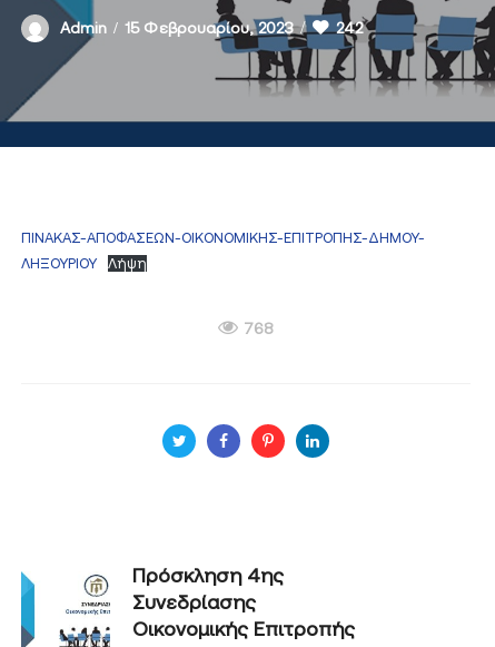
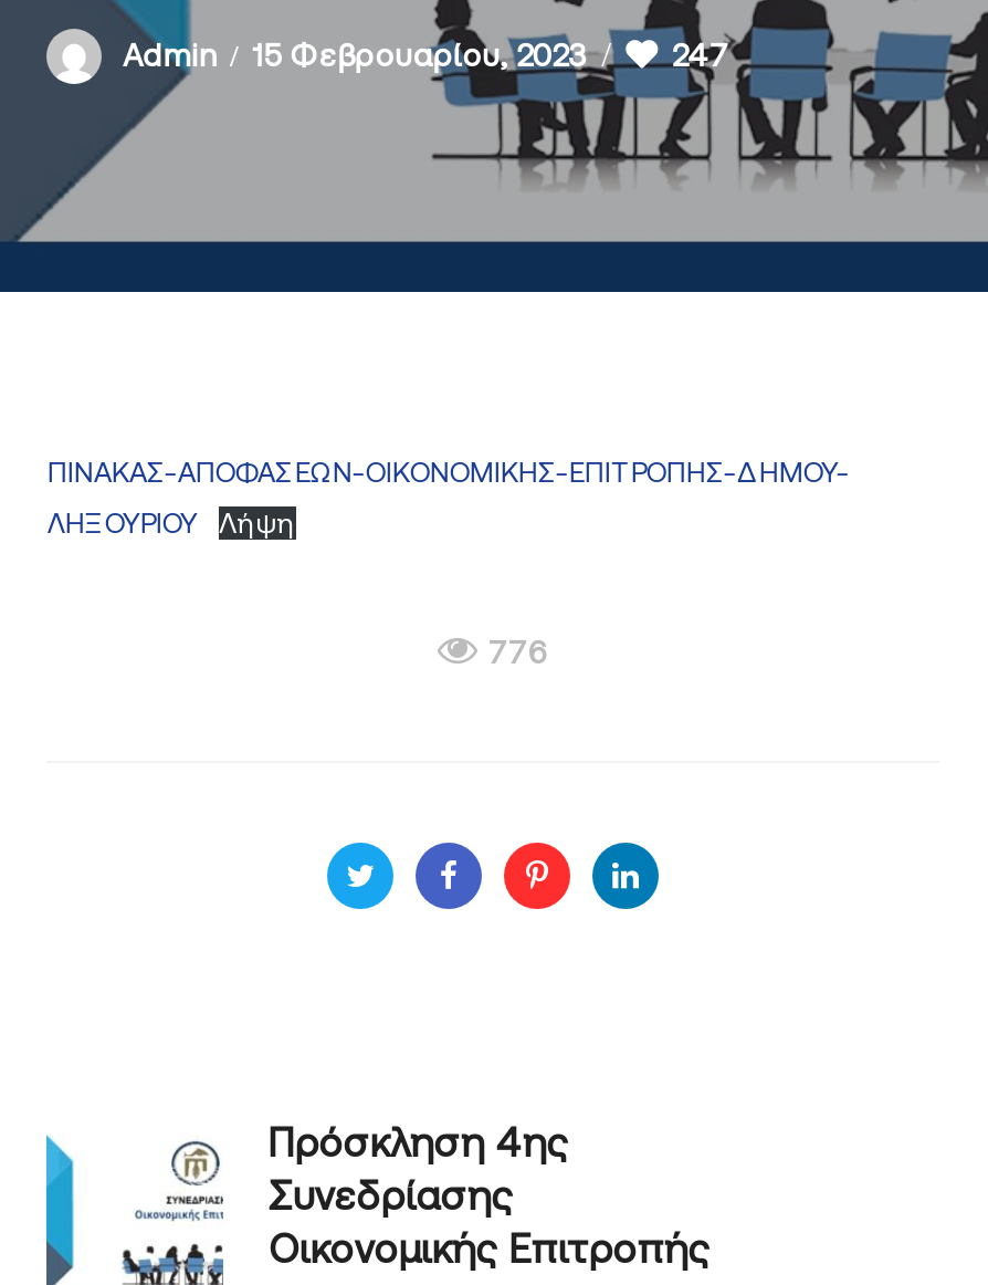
- 242
+ 247

- 768
+ 776
